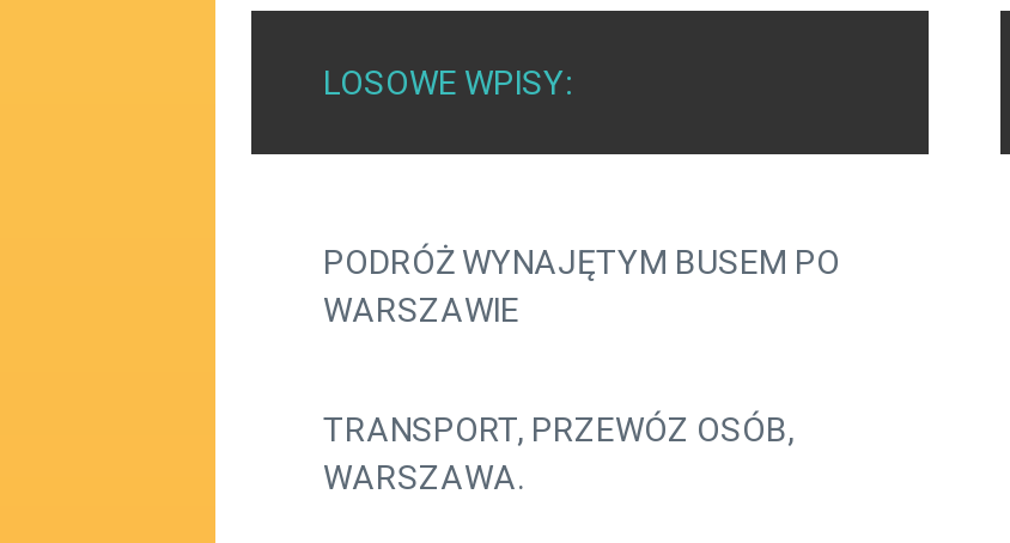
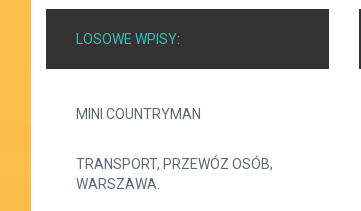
- PODRÓŻ WYNAJĘTYM BUSEM PO
- WARSZAWIE
+ MINI COUNTRYMAN
